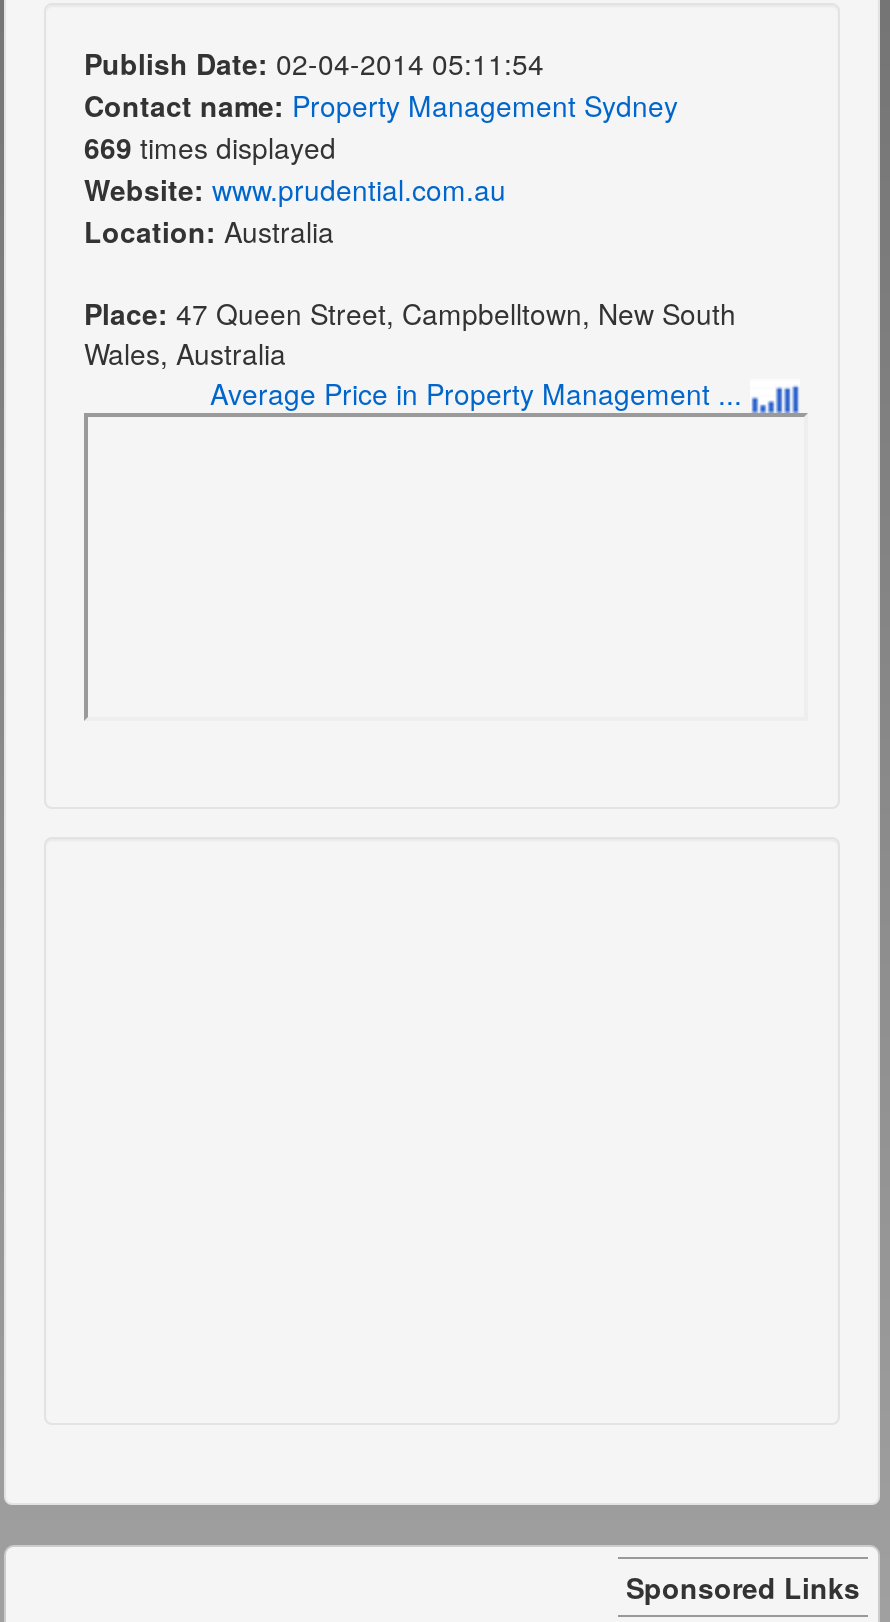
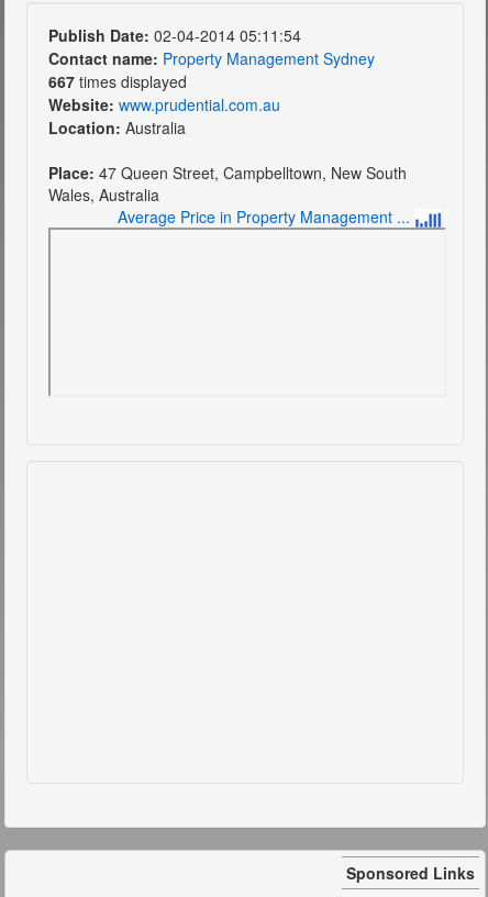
- 669 times displayed
+ 667 times displayed
